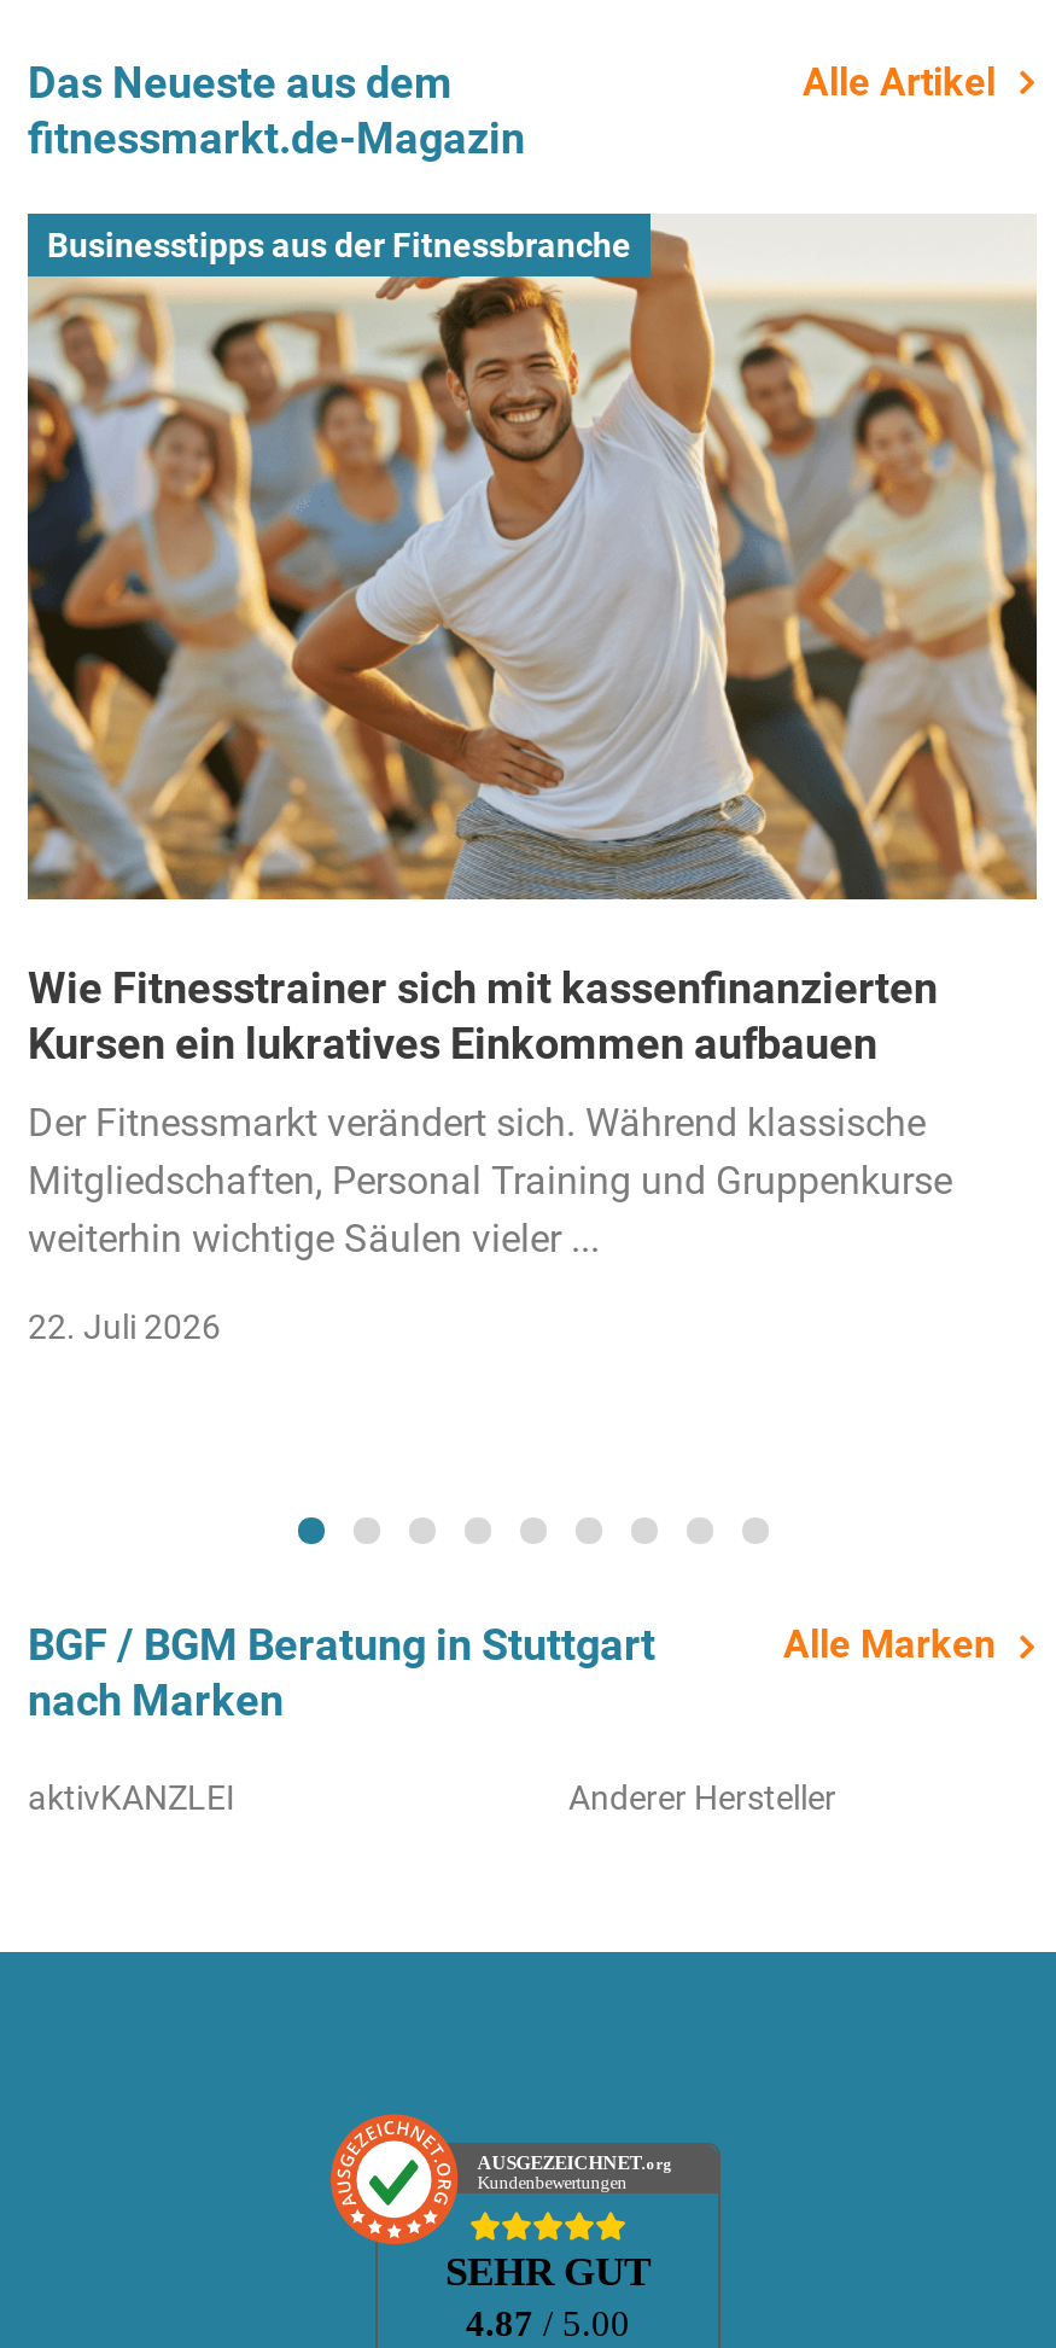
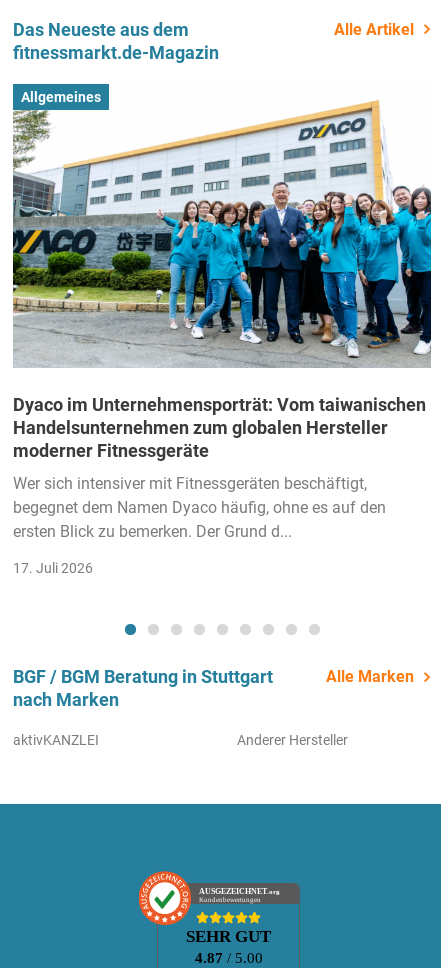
- [image]
- Businesstipps aus der Fitnessbranche
+ [image]
+ Allgemeines

- Wie Fitnesstrainer sich mit kassenfinanzierten
- Kursen ein lukratives Einkommen aufbauen
+ Dyaco im Unternehmensporträt: Vom taiwanischen
+ Handelsunternehmen zum globalen Hersteller
+ moderner Fitnessgeräte

- Der Fitnessmarkt verändert sich. Während klassische
- Mitgliedschaften, Personal Training und Gruppenkurse
- weiterhin wichtige Säulen vieler ...
+ Wer sich intensiver mit Fitnessgeräten beschäftigt,
+ begegnet dem Namen Dyaco häufig, ohne es auf den
+ ersten Blick zu bemerken. Der Grund d...

- 22. Juli 2026
+ 17. Juli 2026
